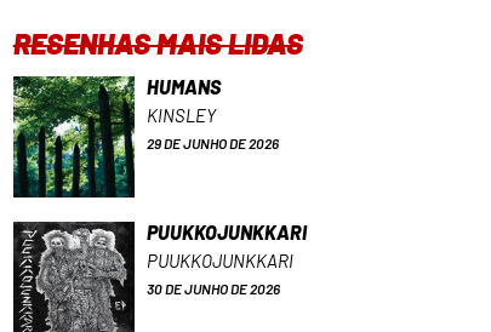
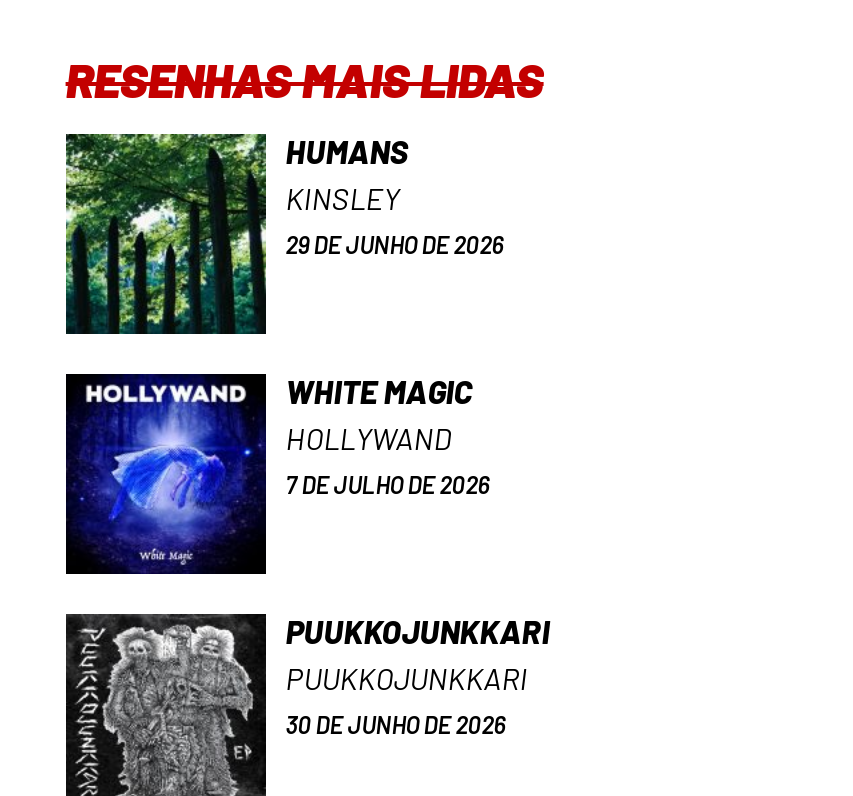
+ [image]
+ WHITE MAGIC
+ HOLLYWAND
+ 7 DE JULHO DE 2026
